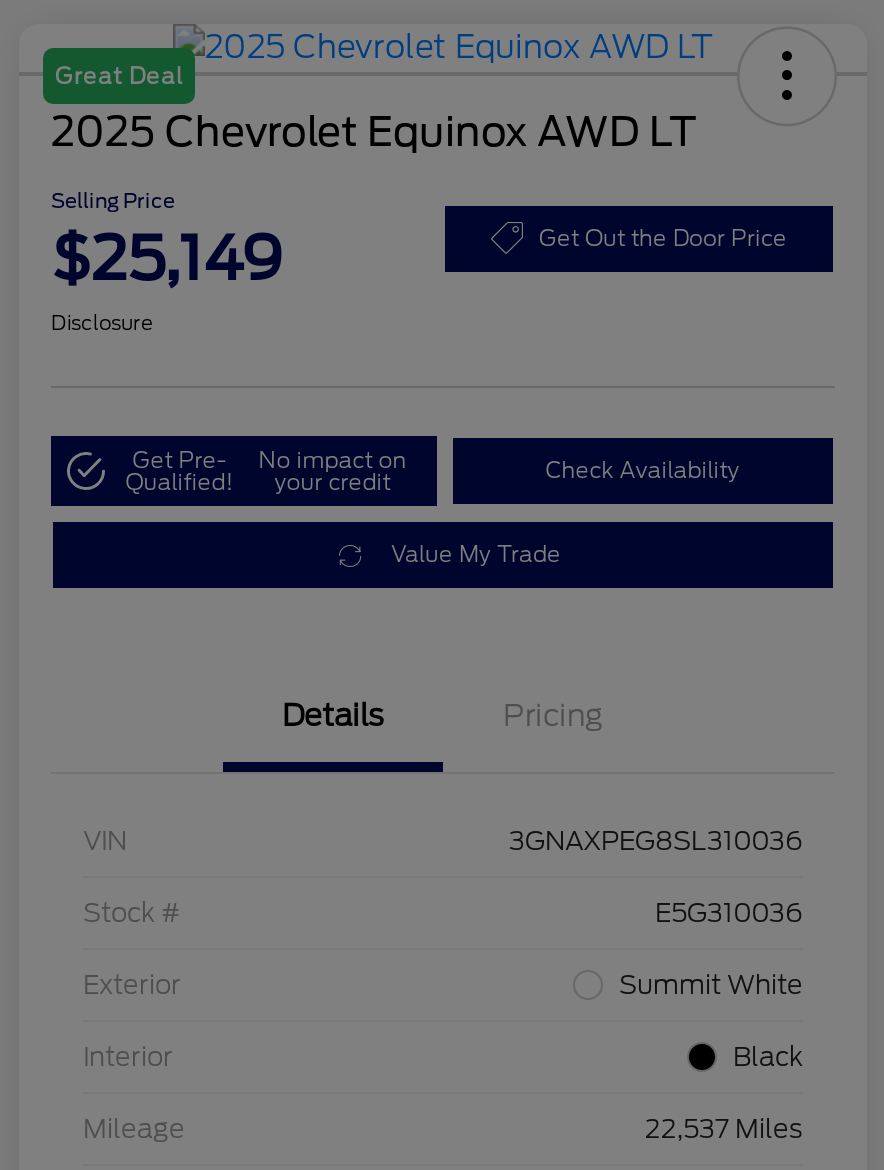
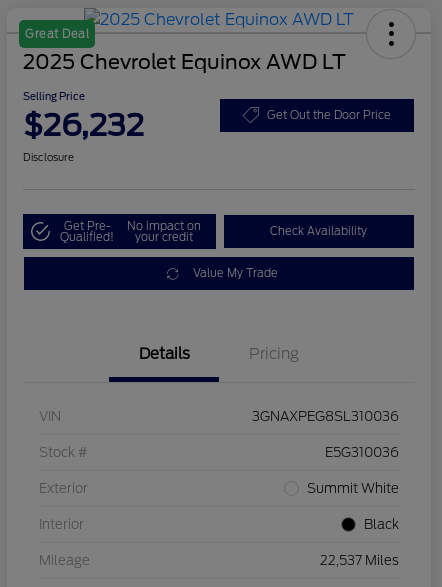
- $25,149
+ $26,232
